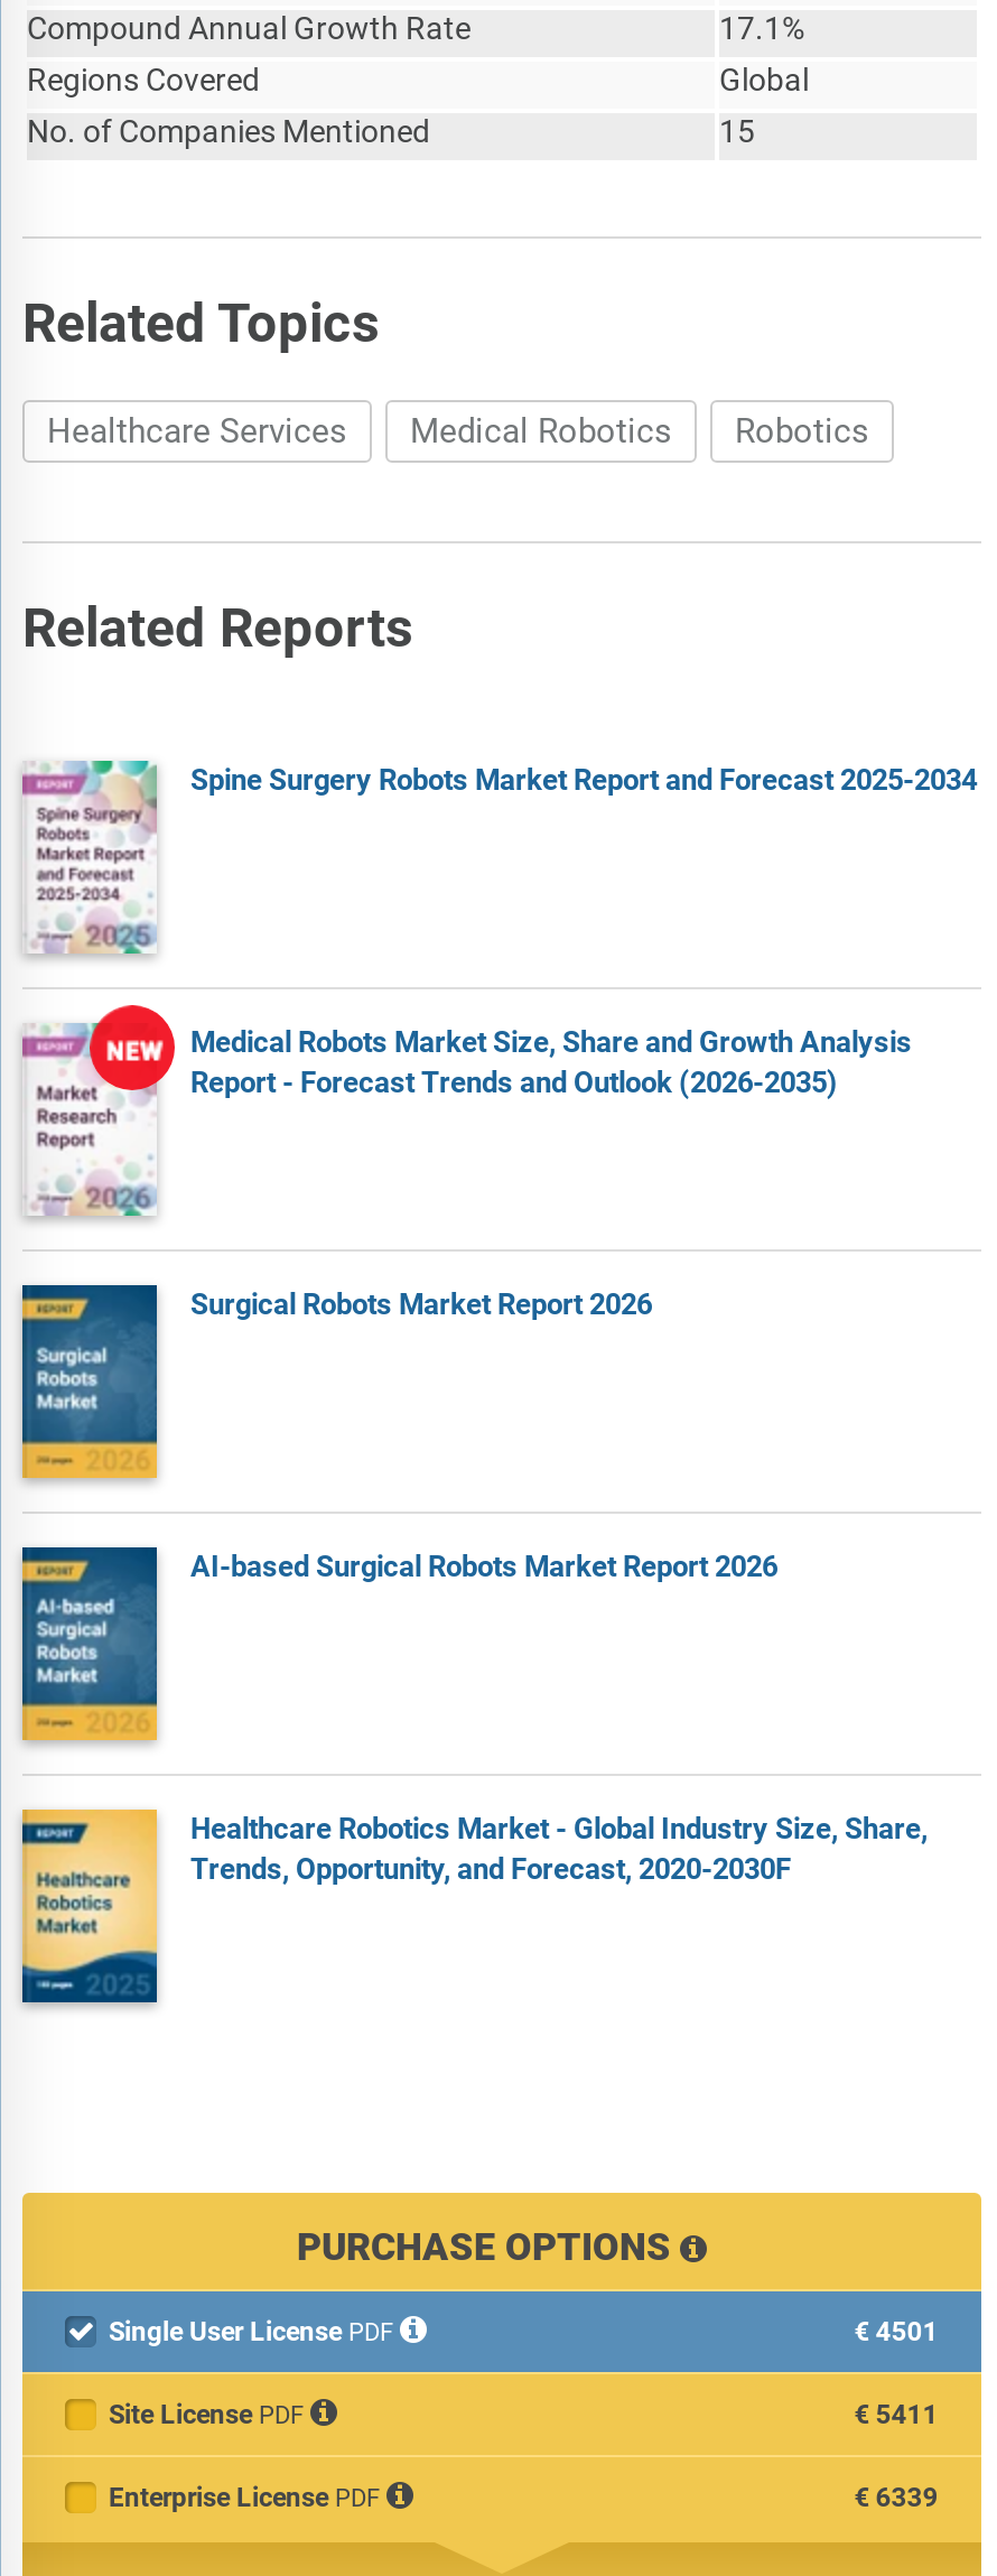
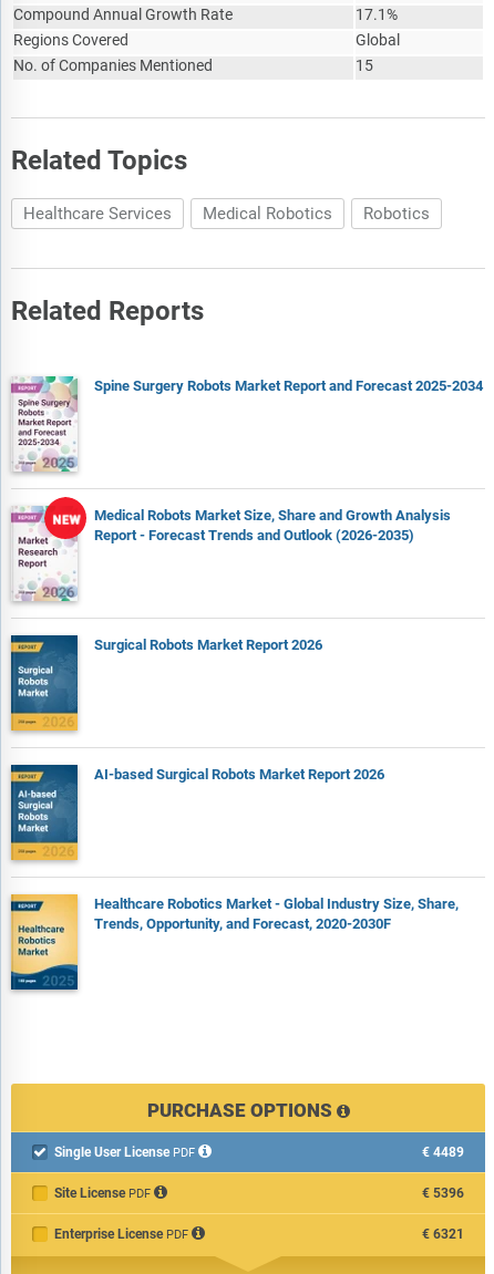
- €4501
+ €4489

- €5411
+ €5396

- €6339
+ €6321
